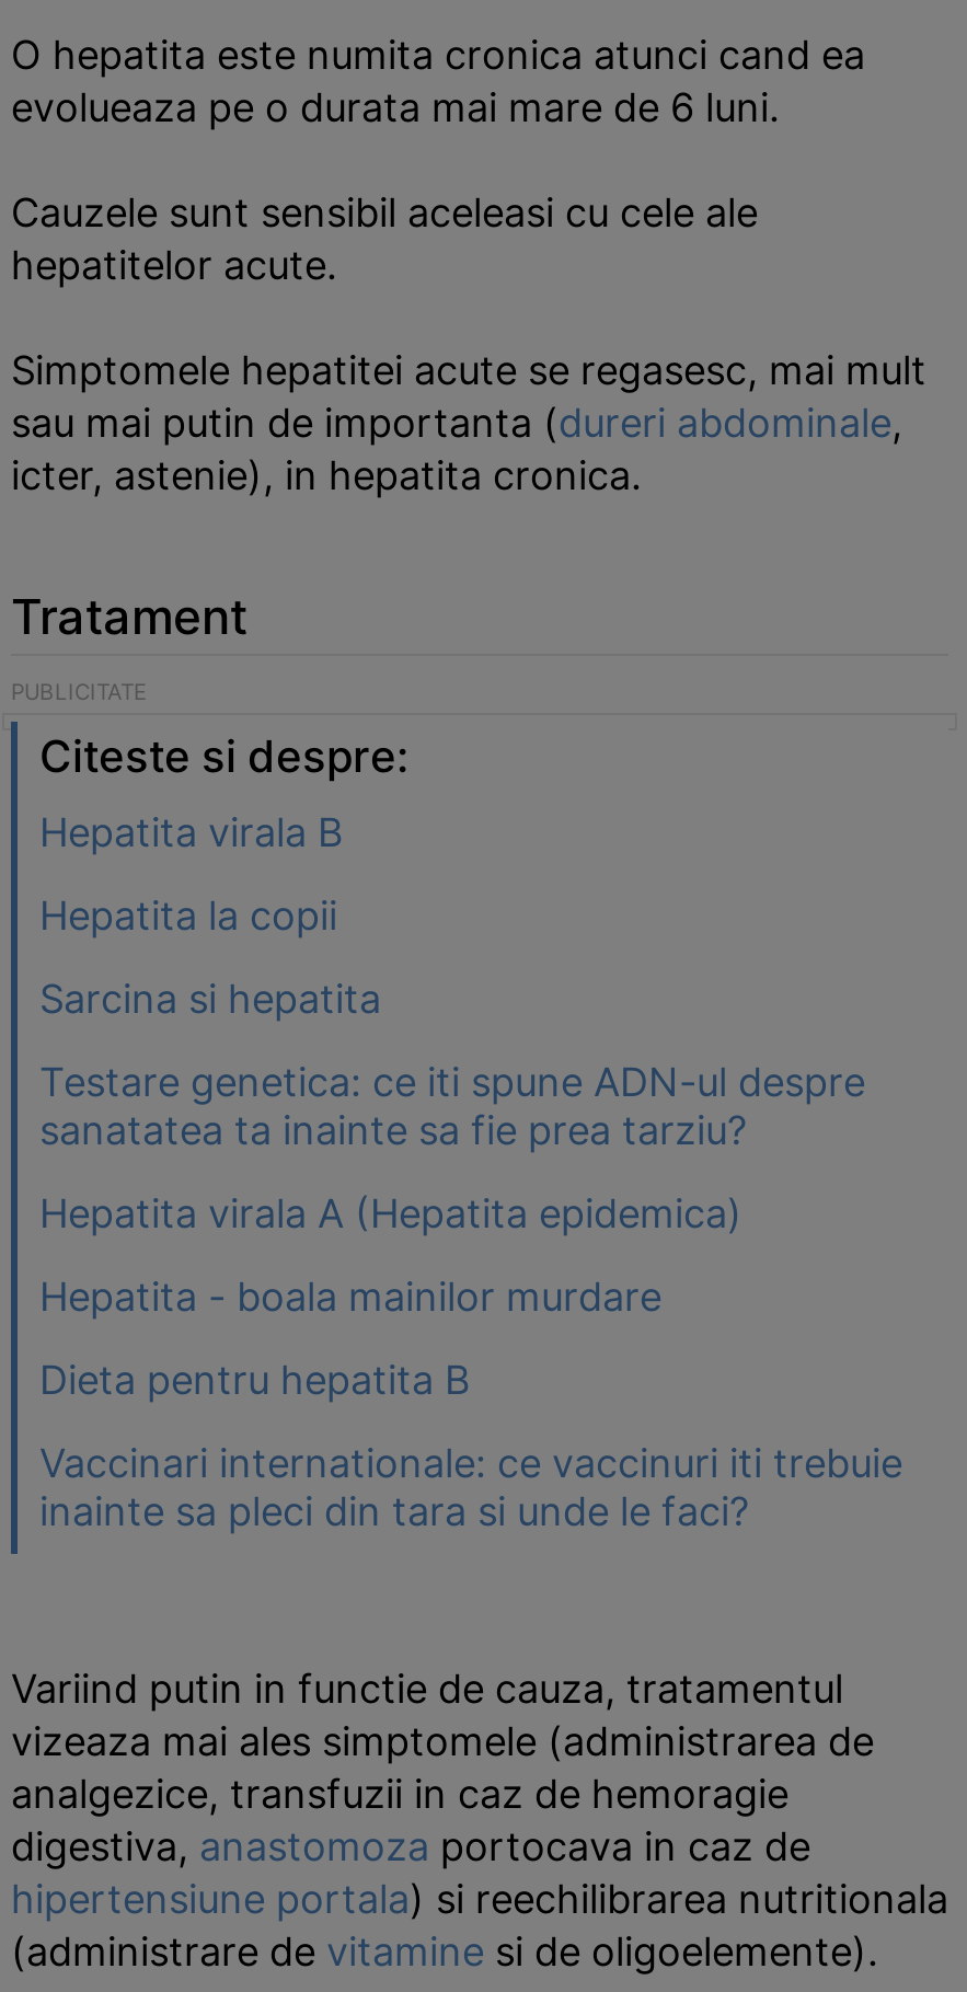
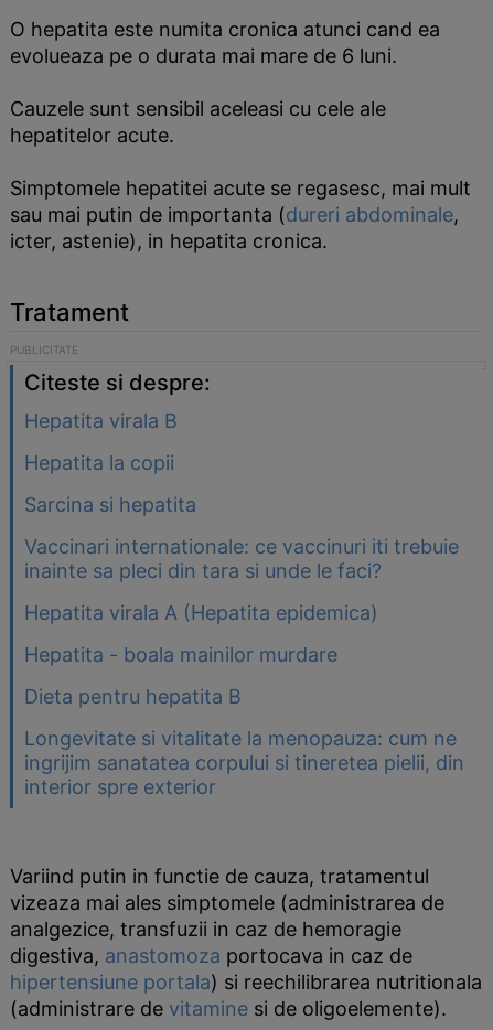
- Testare genetica: ce iti spune ADN-ul despre
- sanatatea ta inainte sa fie prea tarziu?

+ Longevitate si vitalitate la menopauza: cum ne
+ ingrijim sanatatea corpului si tineretea pielii, din
+ interior spre exterior

moved up: Vaccinari internationale: ce vaccinuri iti trebuie | inainte sa pleci din tara si unde le faci?
